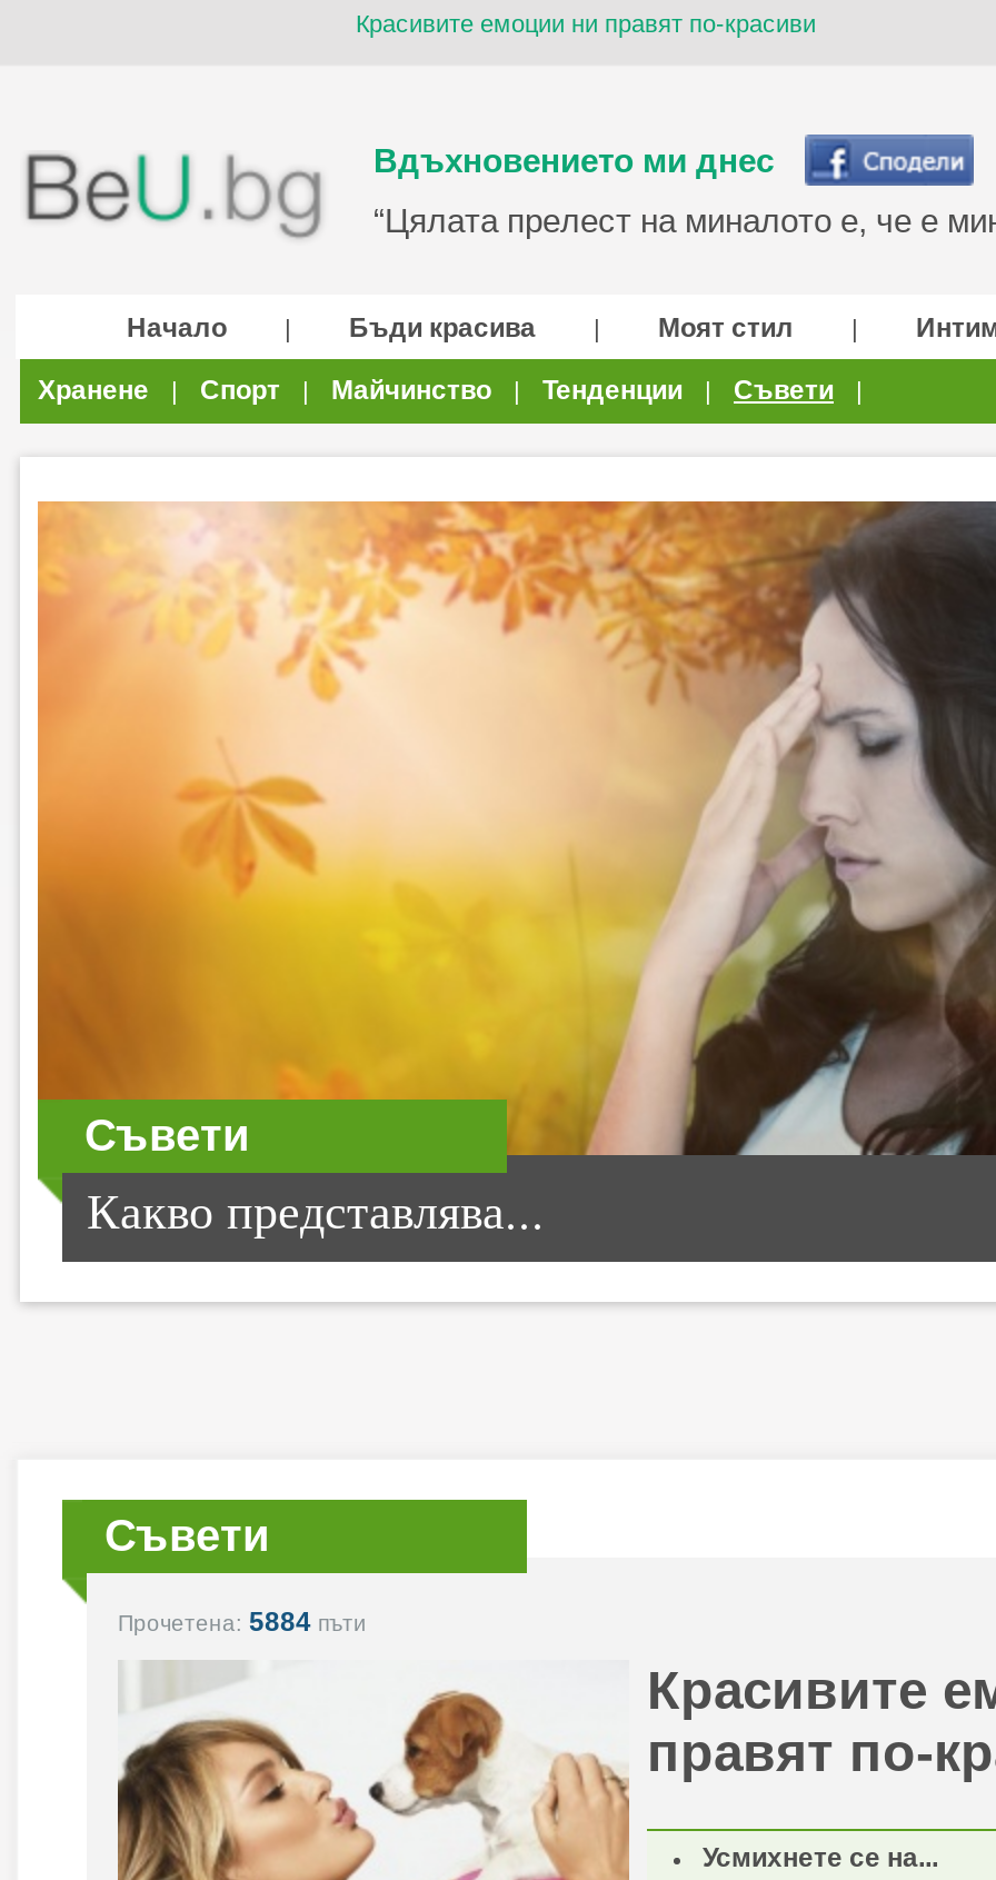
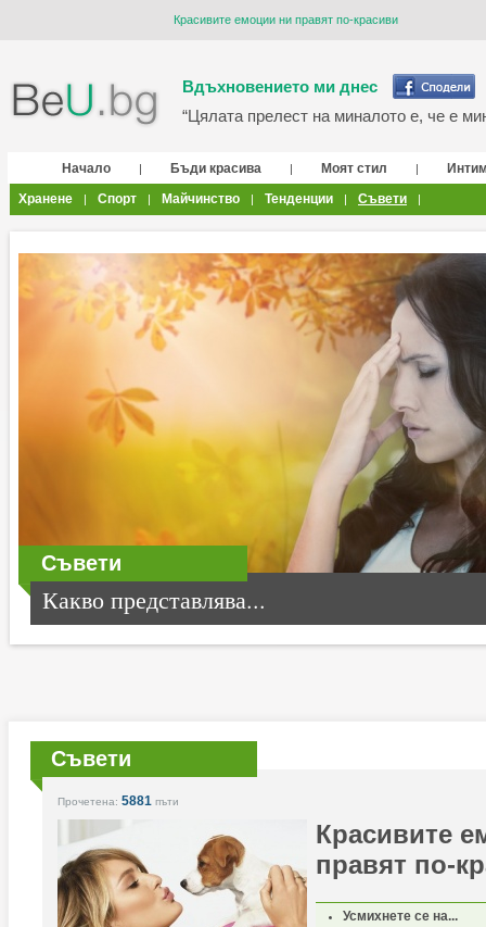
- Прочетена: 5884 пъти
+ Прочетена: 5881 пъти
